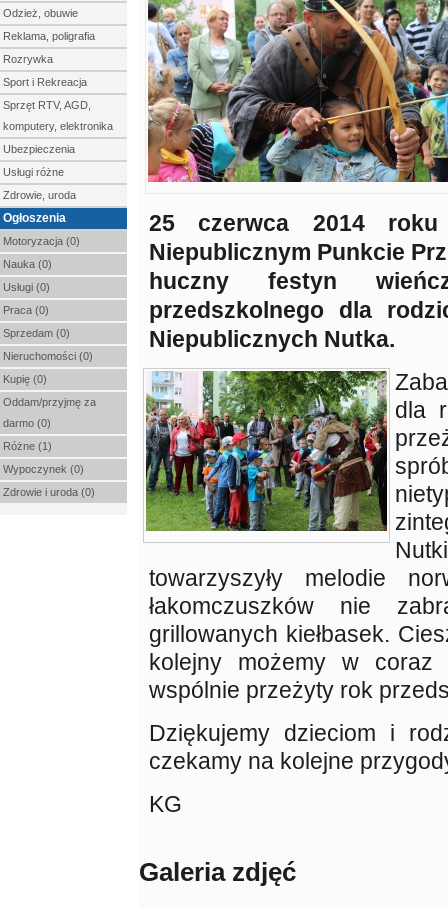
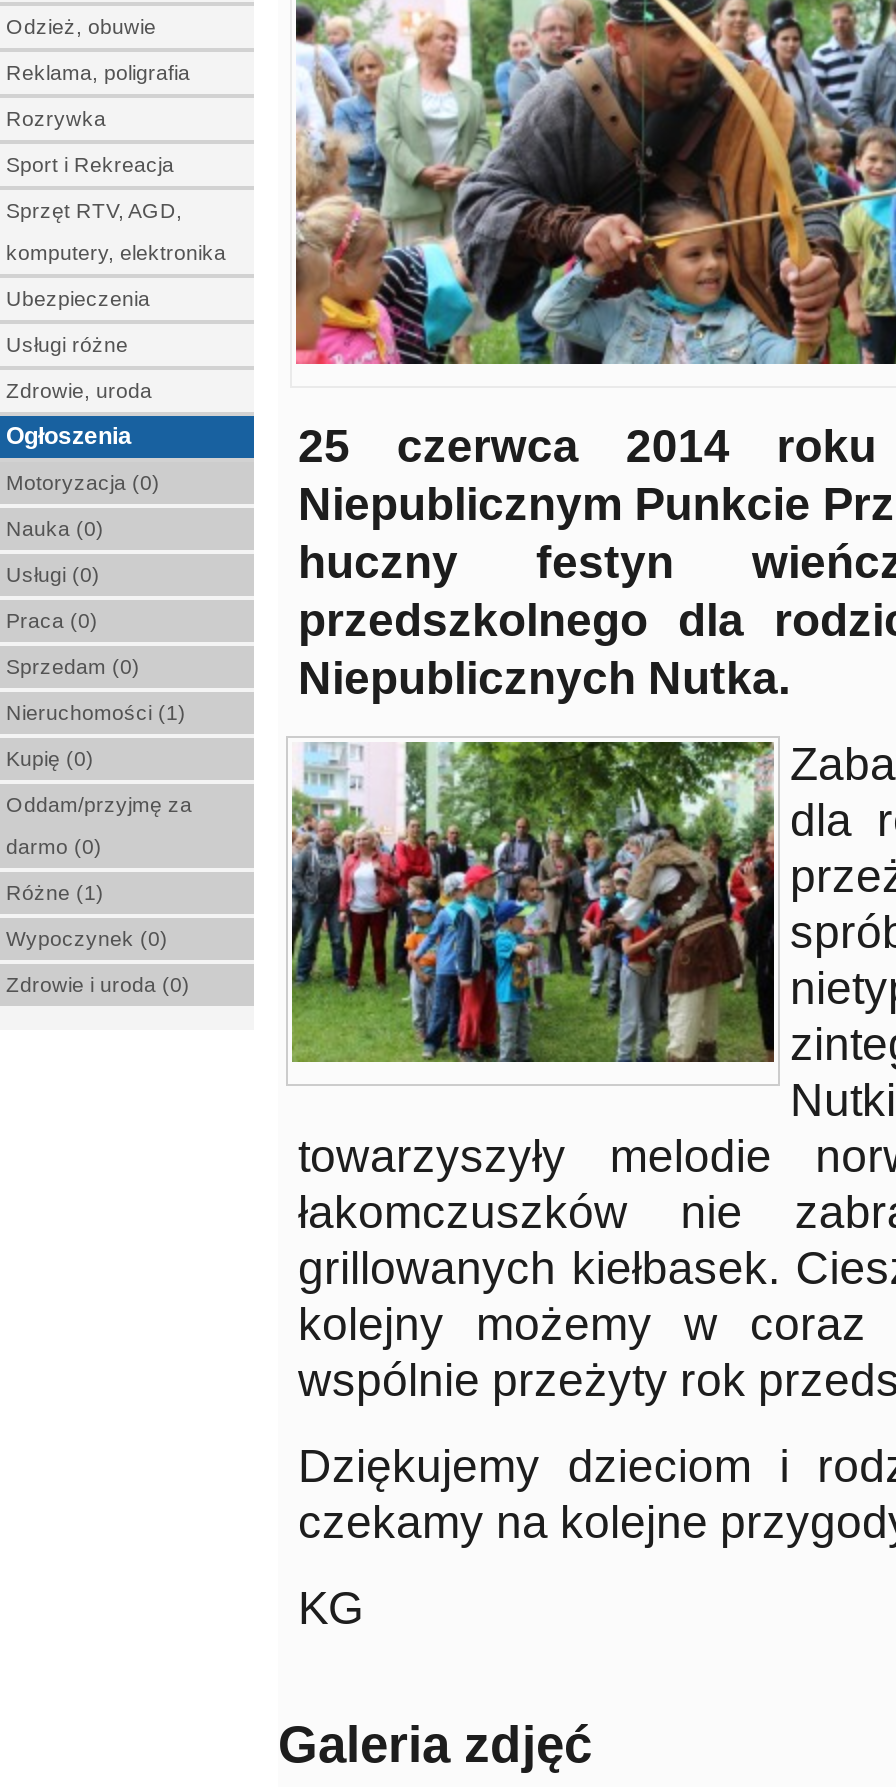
- Nieruchomości (0)
+ Nieruchomości (1)
